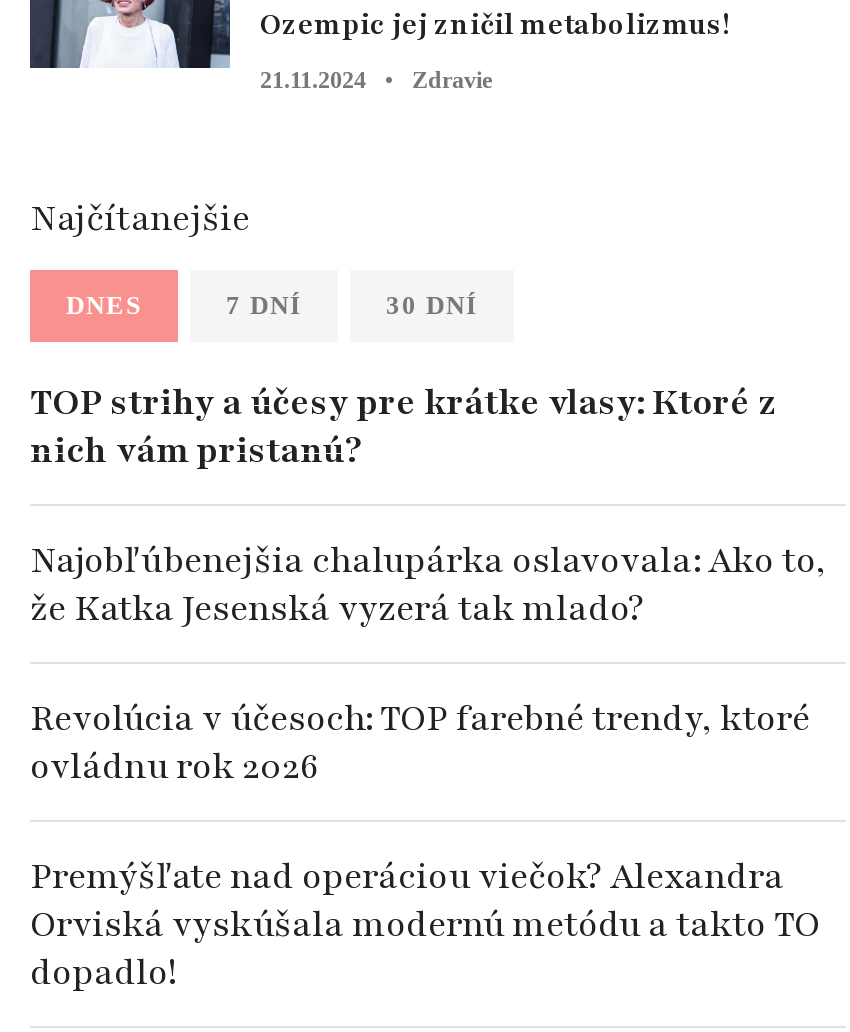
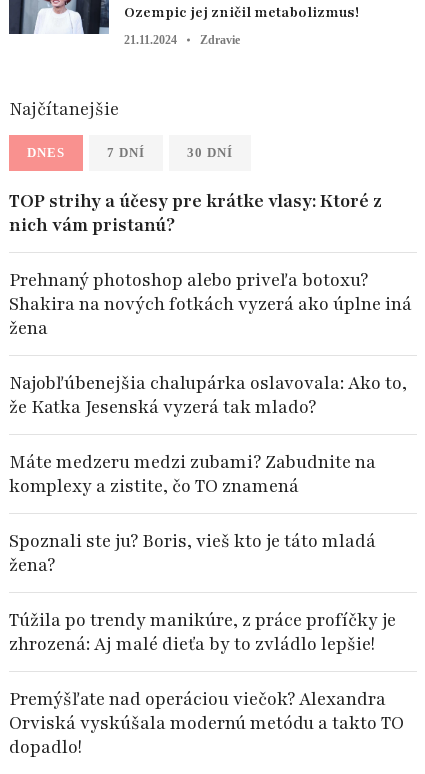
+ Prehnaný photoshop alebo priveľa botoxu?
+ Shakira na nových fotkách vyzerá ako úplne iná
+ žena

- Revolúcia v účesoch: TOP farebné trendy, ktoré
- ovládnu rok 2026
+ Máte medzeru medzi zubami? Zabudnite na
+ komplexy a zistite, čo TO znamená
+ Spoznali ste ju? Boris, vieš kto je táto mladá
+ žena?
+ Túžila po trendy manikúre, z práce profíčky je
+ zhrozená: Aj malé dieťa by to zvládlo lepšie!
